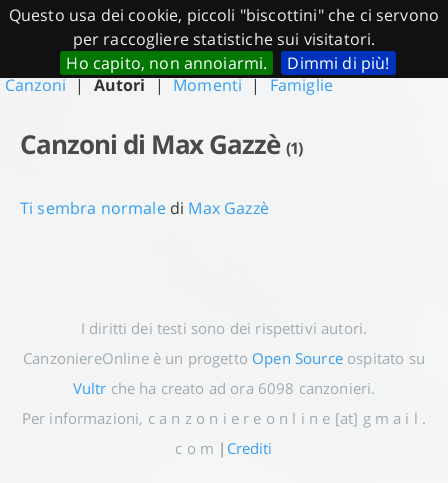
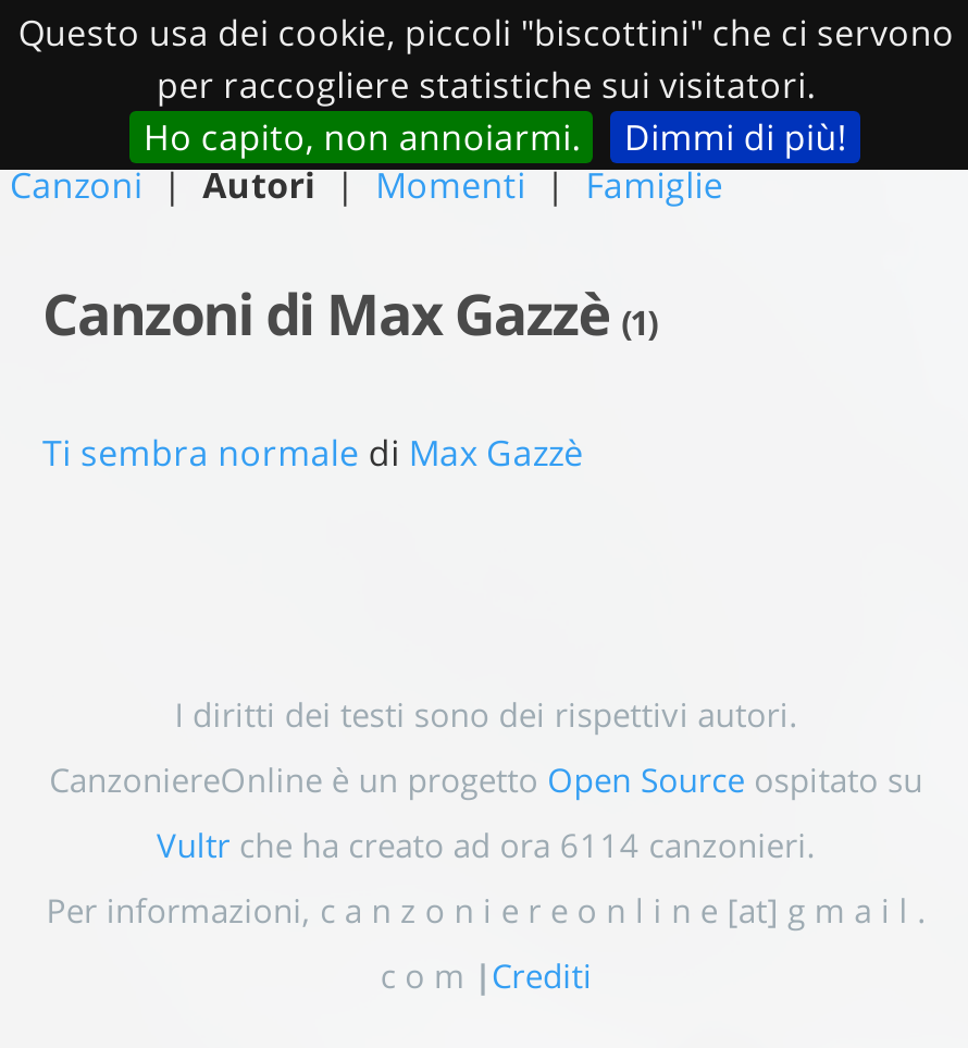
- Vultr che ha creato ad ora 6098 canzonieri.
+ Vultr che ha creato ad ora 6114 canzonieri.
